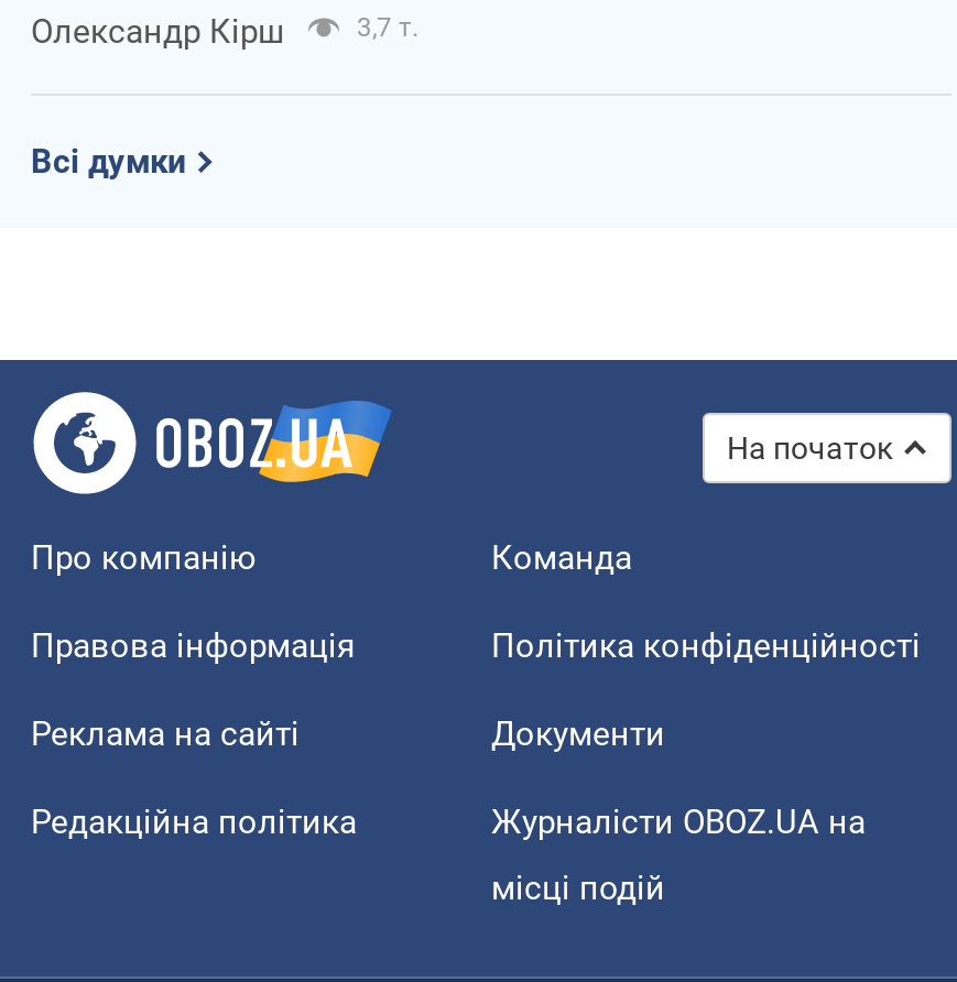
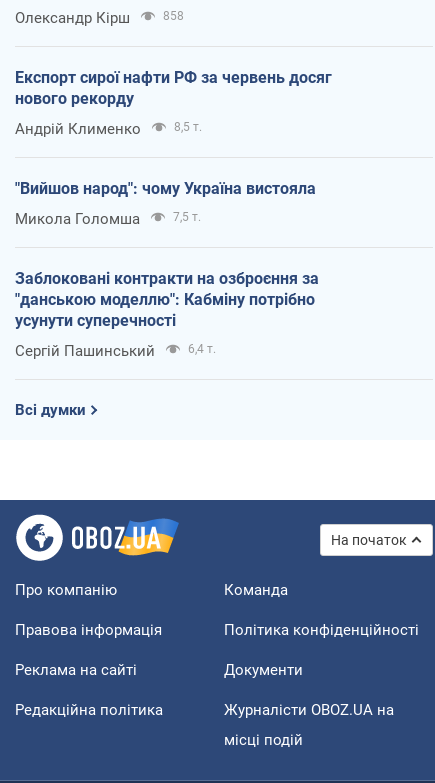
- 3,7 т.
+ 858
+ Експорт сирої нафти РФ за червень досяг
+ нового рекорду
+ Андрій Клименко
+ 8,5 т.
+ "Вийшов народ": чому Україна вистояла
+ Микола Голомша
+ 7,5 т.
+ Заблоковані контракти на озброєння за
+ "данською моделлю": Кабміну потрібно
+ усунути суперечності
+ Сергій Пашинський
+ 6,4 т.
